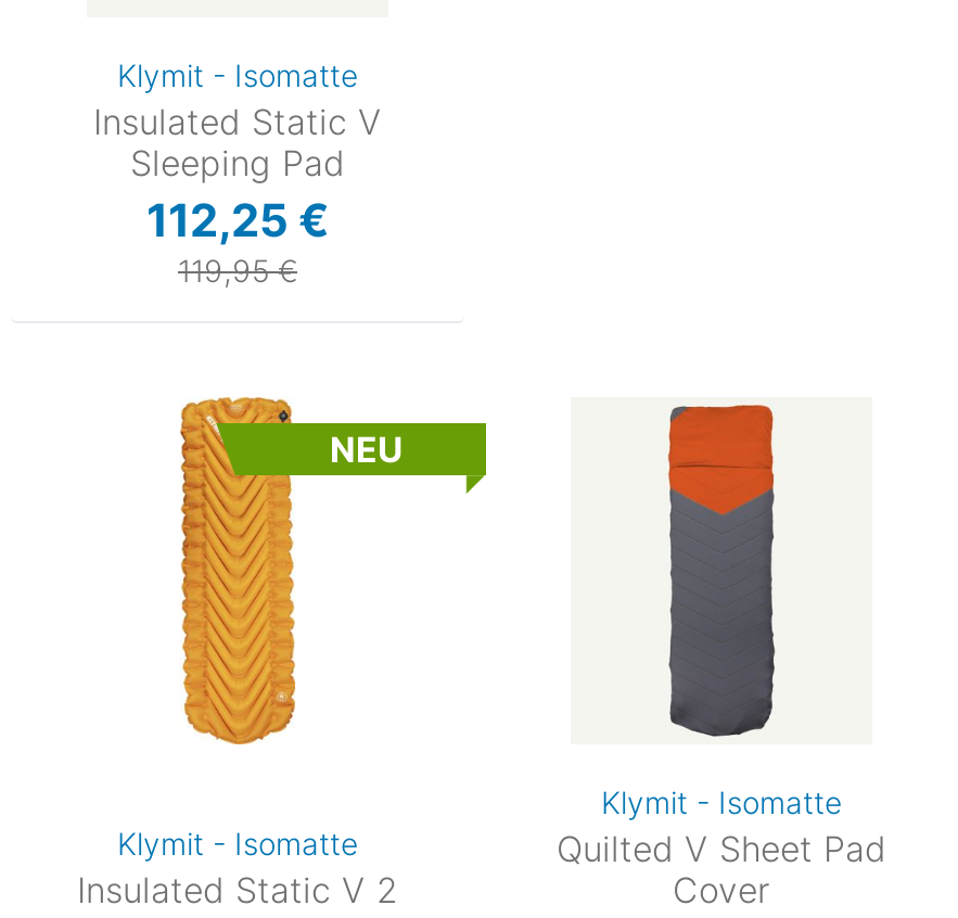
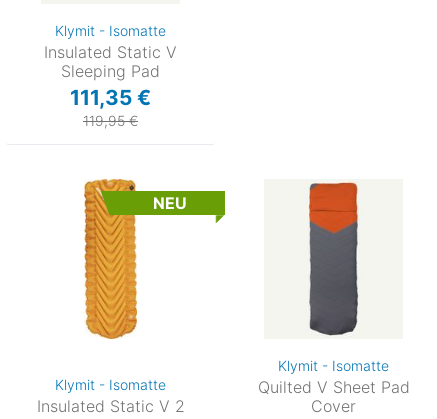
- 112,25 €
+ 111,35 €
